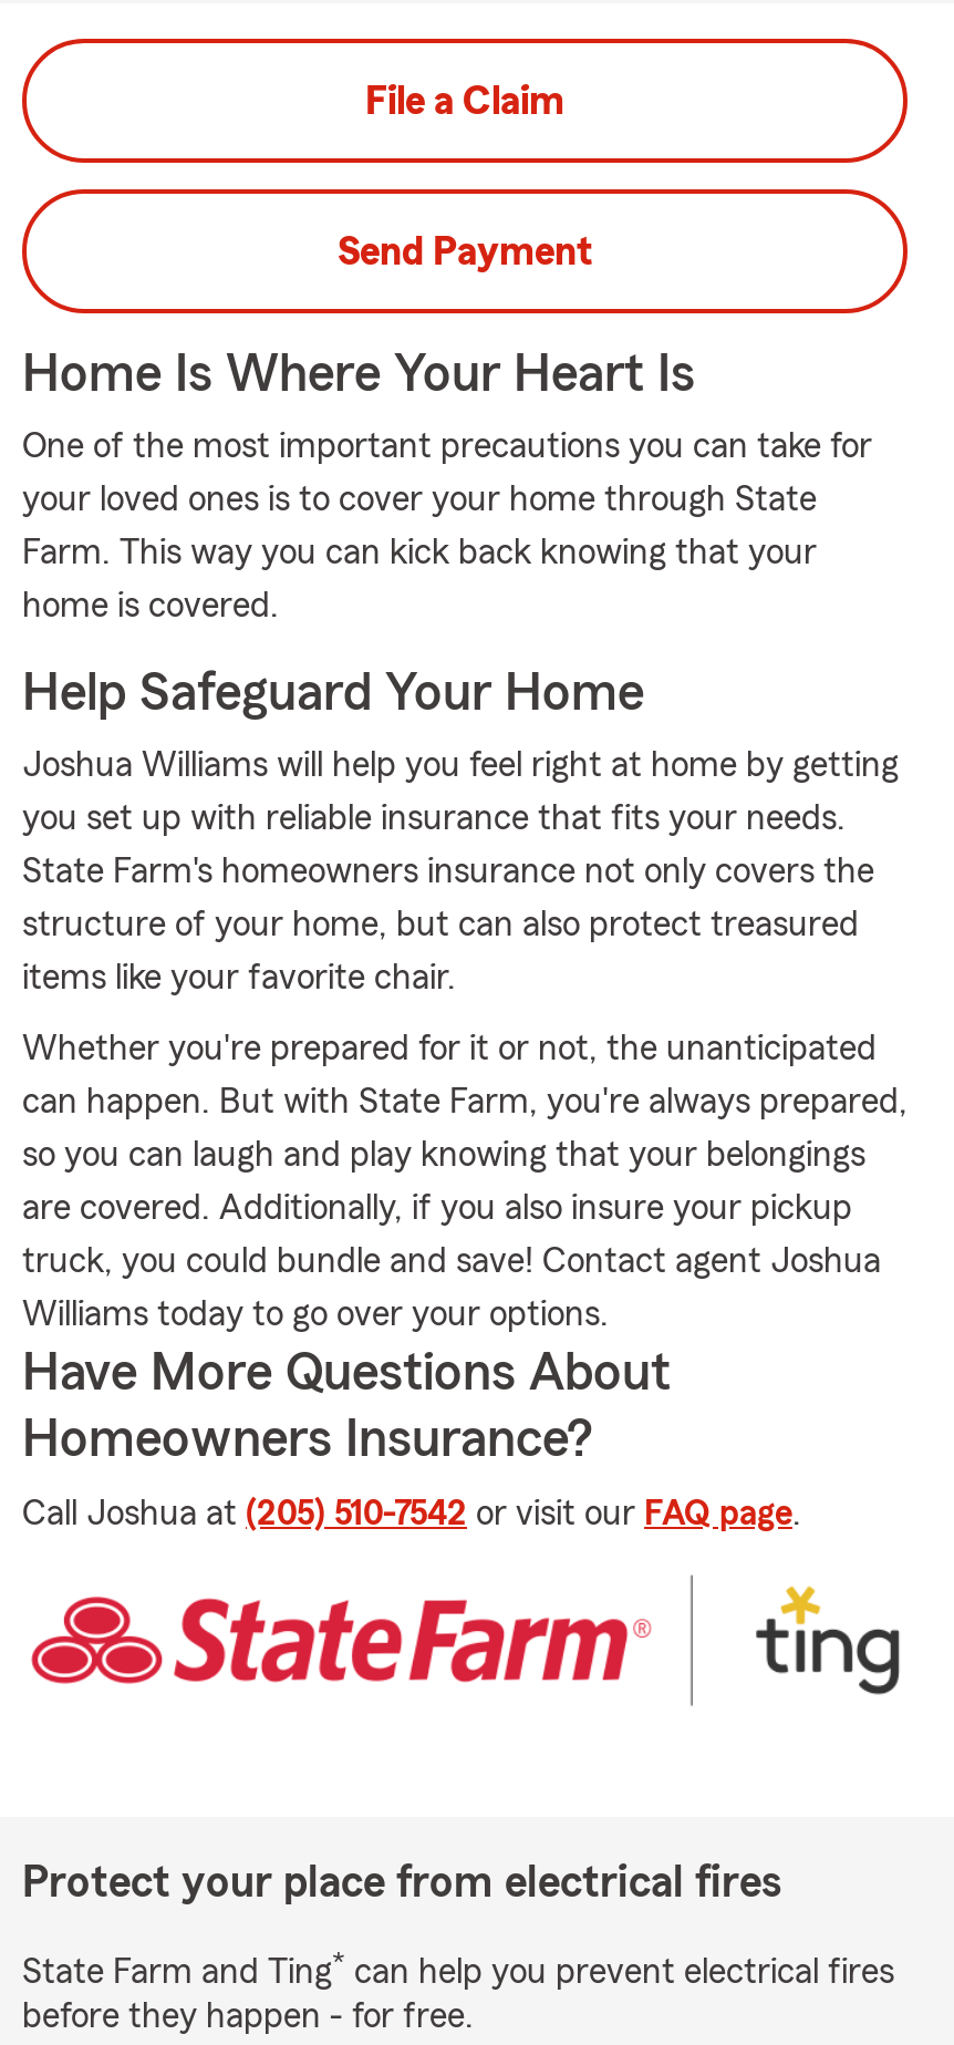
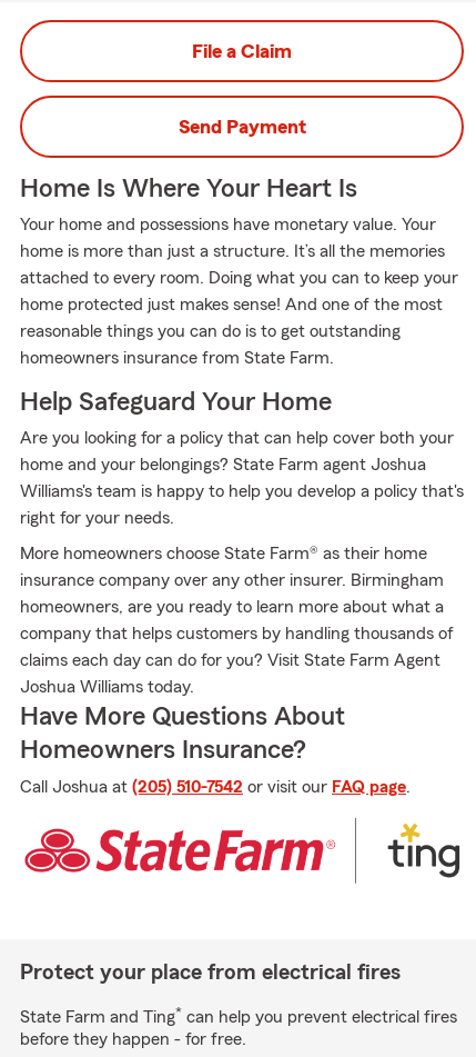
- One of the most important precautions you can take for
- your loved ones is to cover your home through State
- Farm. This way you can kick back knowing that your
- home is covered.
+ Your home and possessions have monetary value. Your
+ home is more than just a structure. It’s all the memories
+ attached to every room. Doing what you can to keep your
+ home protected just makes sense! And one of the most
+ reasonable things you can do is to get outstanding
+ homeowners insurance from State Farm.

moved down: Help Safeguard Your Home

- Joshua Williams will help you feel right at home by getting
- you set up with reliable insurance that fits your needs.
- State Farm's homeowners insurance not only covers the
- structure of your home, but can also protect treasured
- items like your favorite chair.
- Whether you're prepared for it or not, the unanticipated
- can happen. But with State Farm, you're always prepared,
- so you can laugh and play knowing that your belongings
- are covered. Additionally, if you also insure your pickup
- truck, you could bundle and save! Contact agent Joshua
- Williams today to go over your options.
+ Are you looking for a policy that can help cover both your
+ home and your belongings? State Farm agent Joshua
+ Williams's team is happy to help you develop a policy that's
+ right for your needs.
+ More homeowners choose State Farm® as their home
+ insurance company over any other insurer. Birmingham
+ homeowners, are you ready to learn more about what a
+ company that helps customers by handling thousands of
+ claims each day can do for you? Visit State Farm Agent
+ Joshua Williams today.
